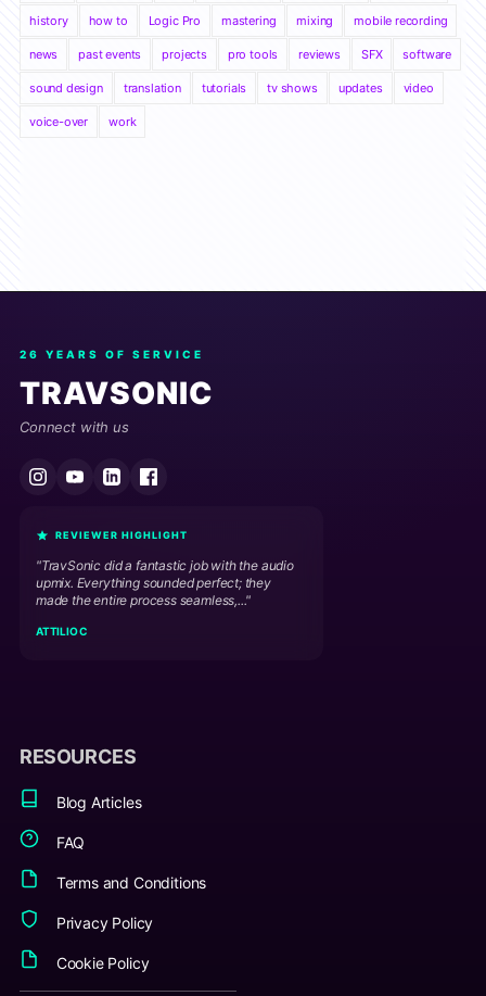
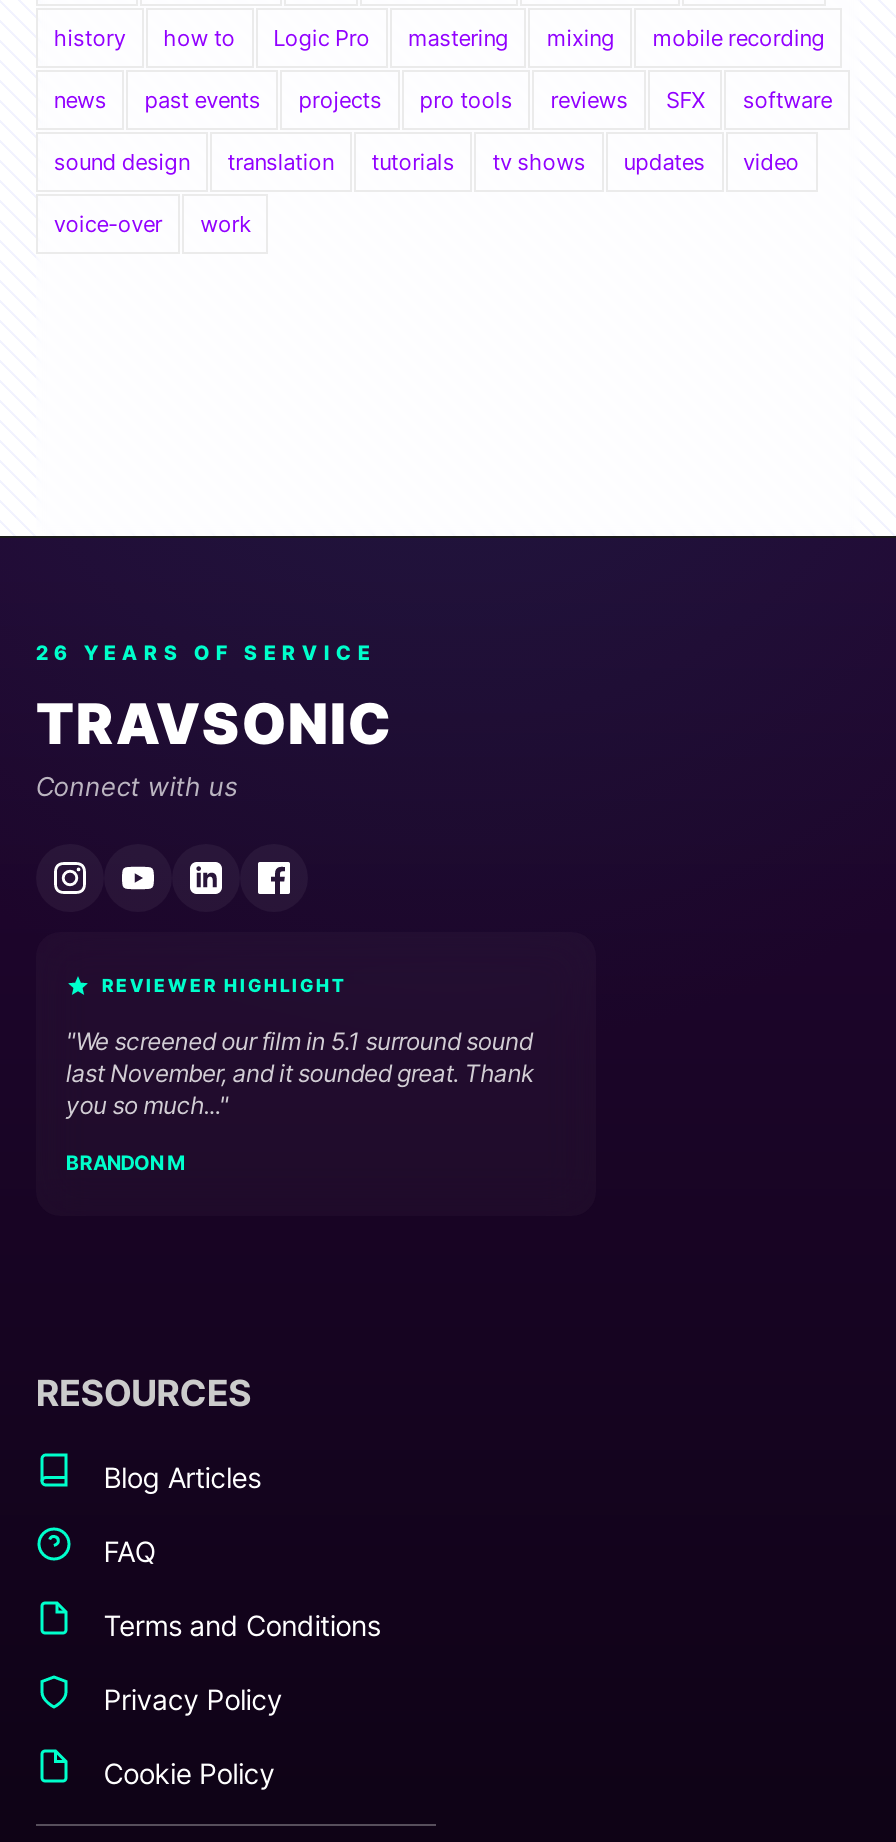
- "TravSonic did a fantastic job with the audio
- upmix. Everything sounded perfect; they
- made the entire process seamless,..."
+ "We screened our film in 5.1 surround sound
+ last November, and it sounded great. Thank
+ you so much..."

- ATTILIO C
+ BRANDON M
